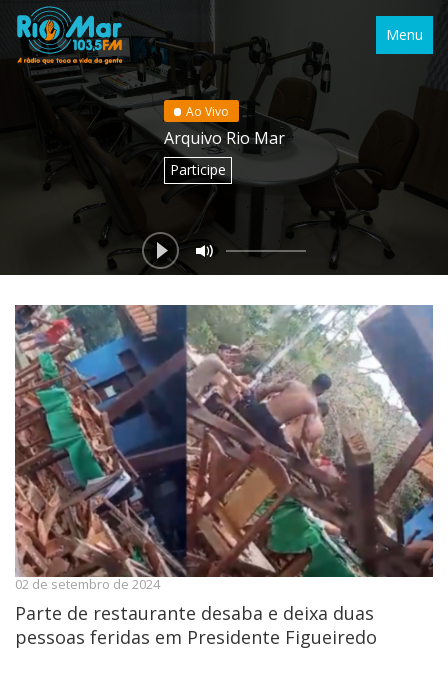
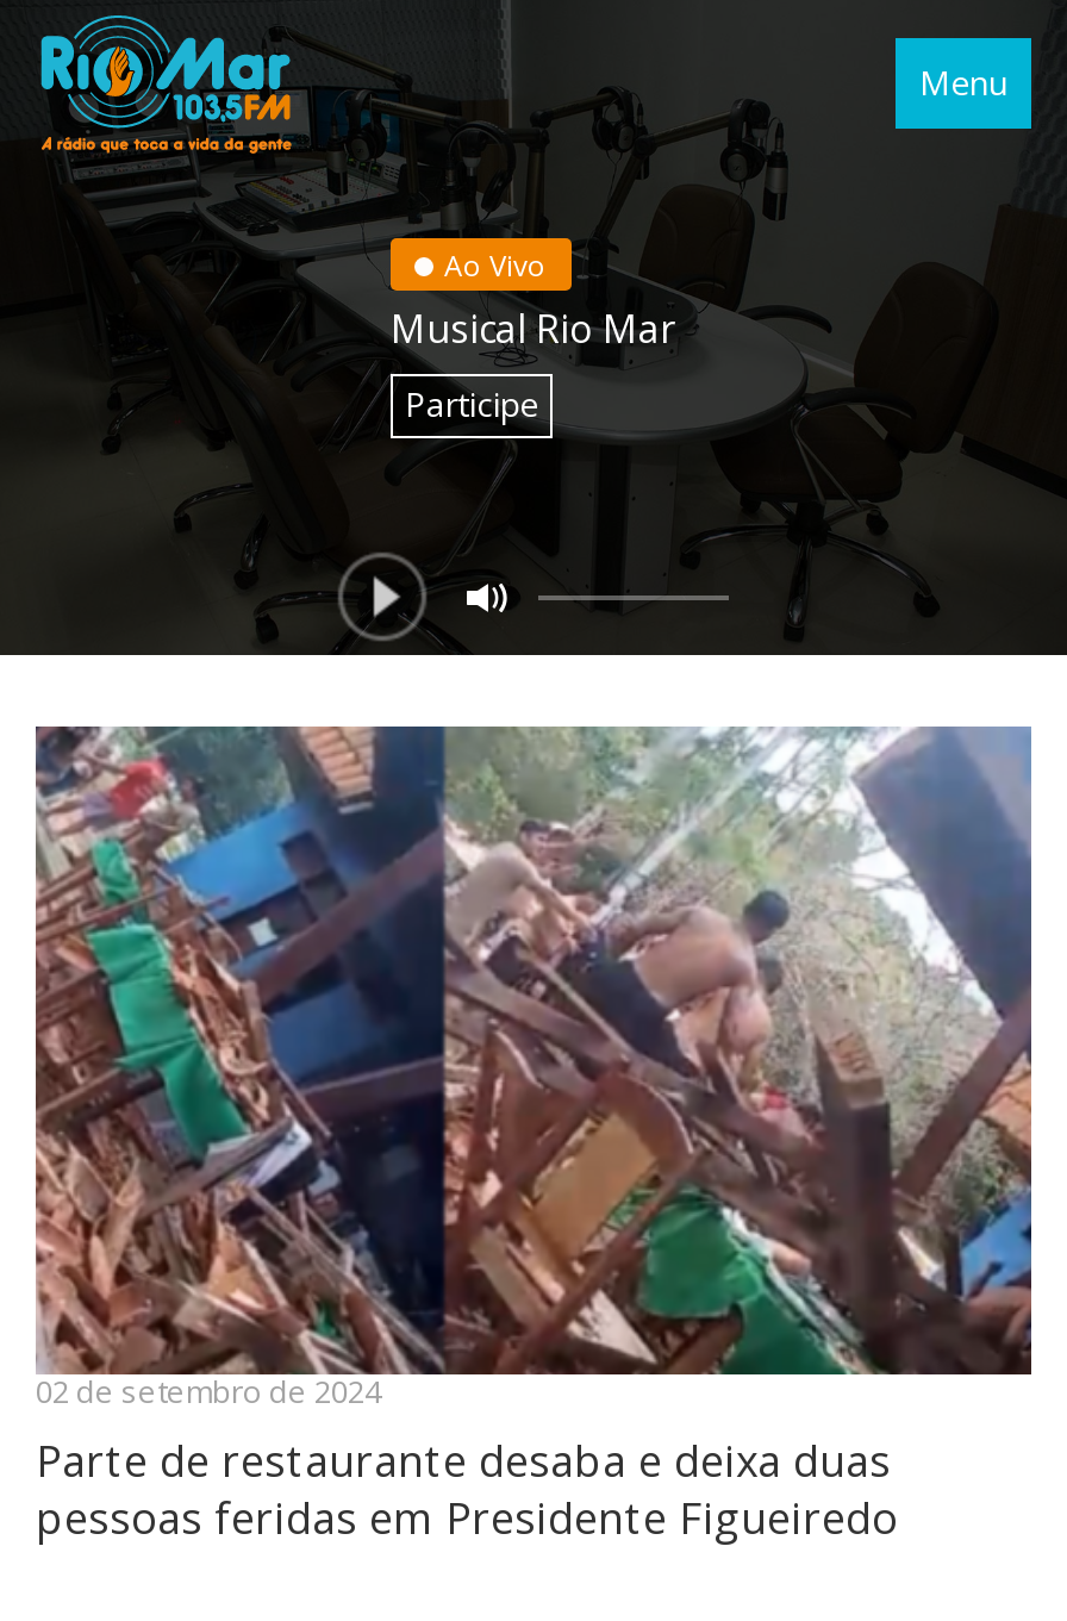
- Arquivo Rio Mar
+ Musical Rio Mar
